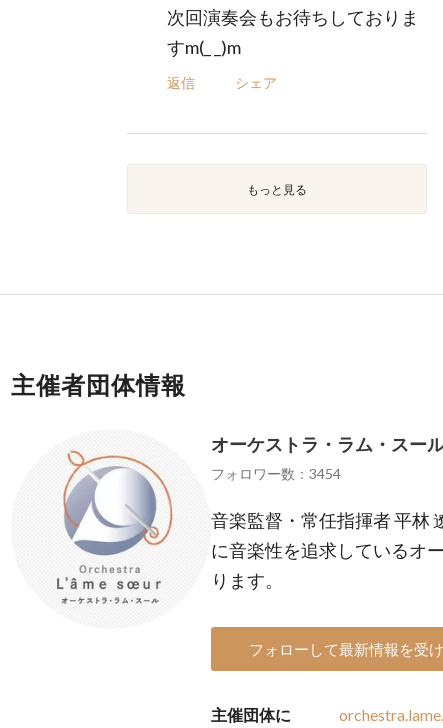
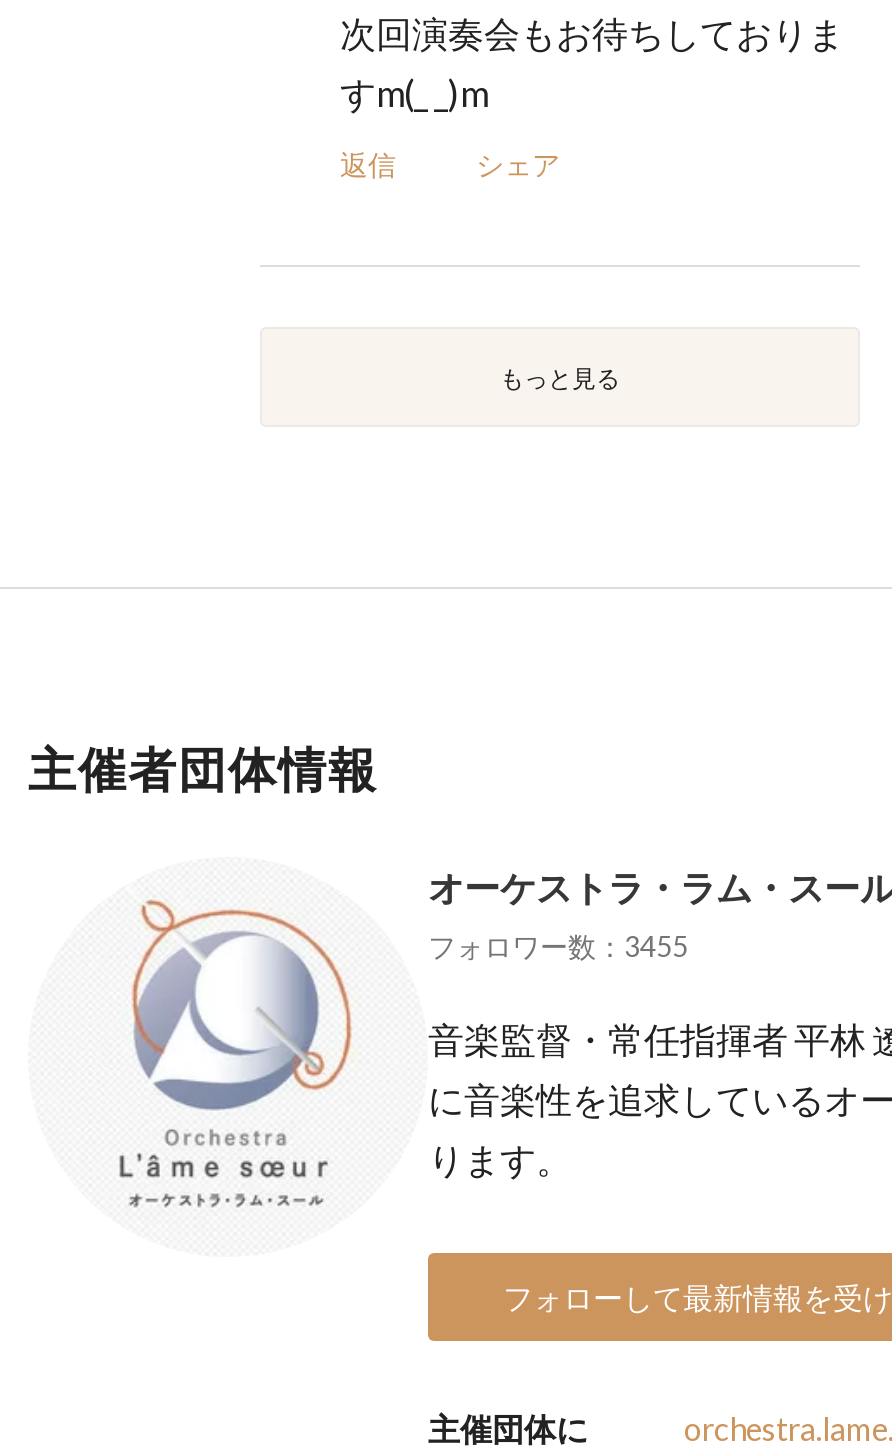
- フォロワー数：3454
+ フォロワー数：3455
